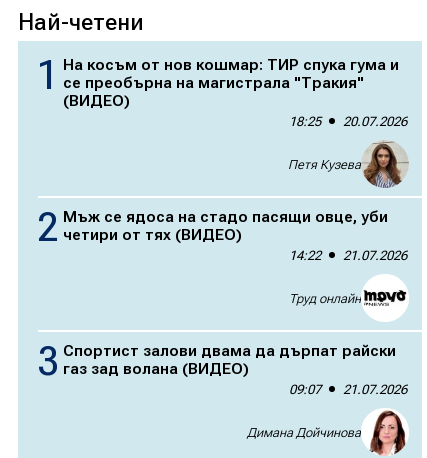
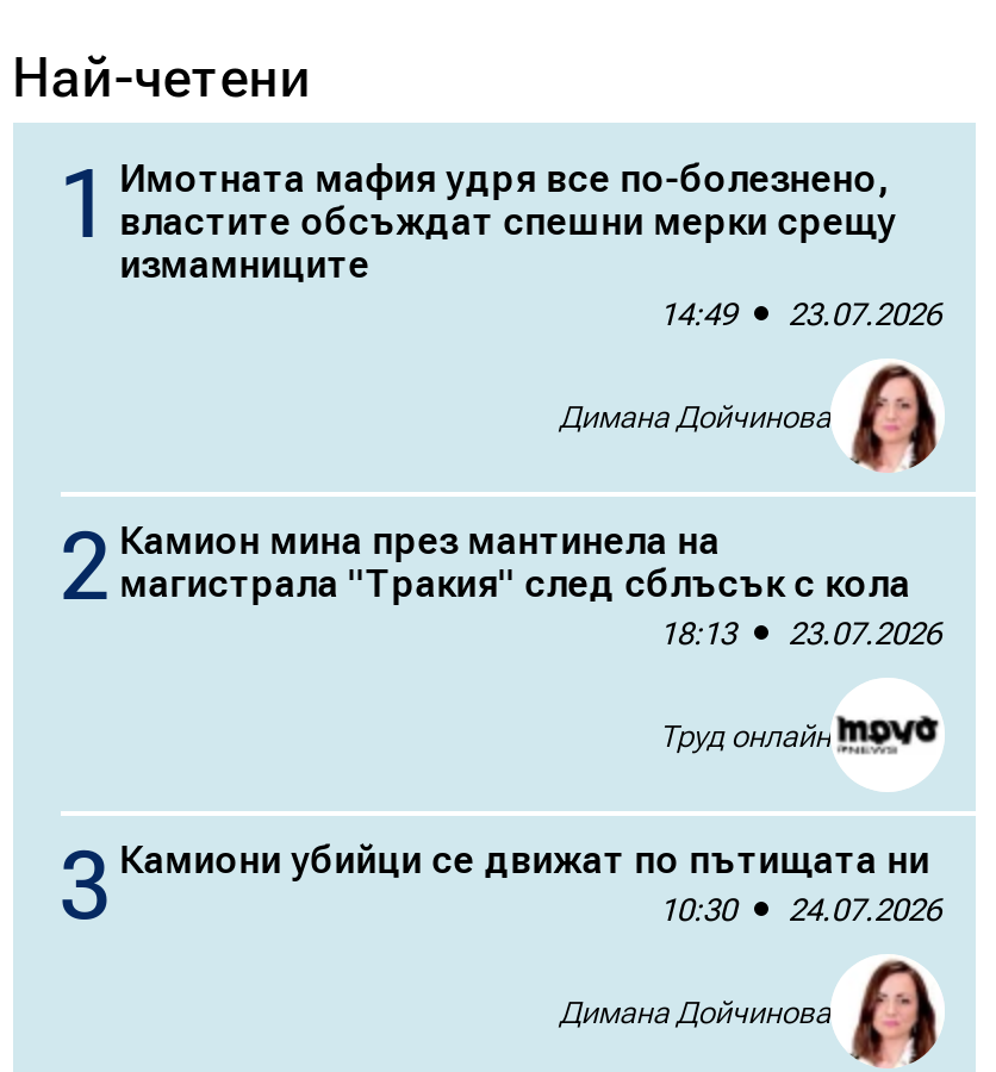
- На косъм от нов кошмар: ТИР спука гума и
- се преобърна на магистрала "Тракия"
- (ВИДЕО)
- 18:25
- 20.07.2026
+ Имотната мафия удря все по-болезнено,
+ властите обсъждат спешни мерки срещу
+ измамниците
+ 14:49
+ 23.07.2026

- [image]
- Петя Кузева
+ [image]
+ Димана Дойчинова

- Мъж се ядоса на стадо пасящи овце, уби
- четири от тях (ВИДЕО)
- 14:22
- 21.07.2026
+ Камион мина през мантинела на
+ магистрала "Тракия" след сблъсък с кола
+ 18:13
+ 23.07.2026

- Спортист залови двама да дърпат райски
- газ зад волана (ВИДЕО)
- 09:07
- 21.07.2026
+ Камиони убийци се движат по пътищата ни
+ 10:30
+ 24.07.2026
